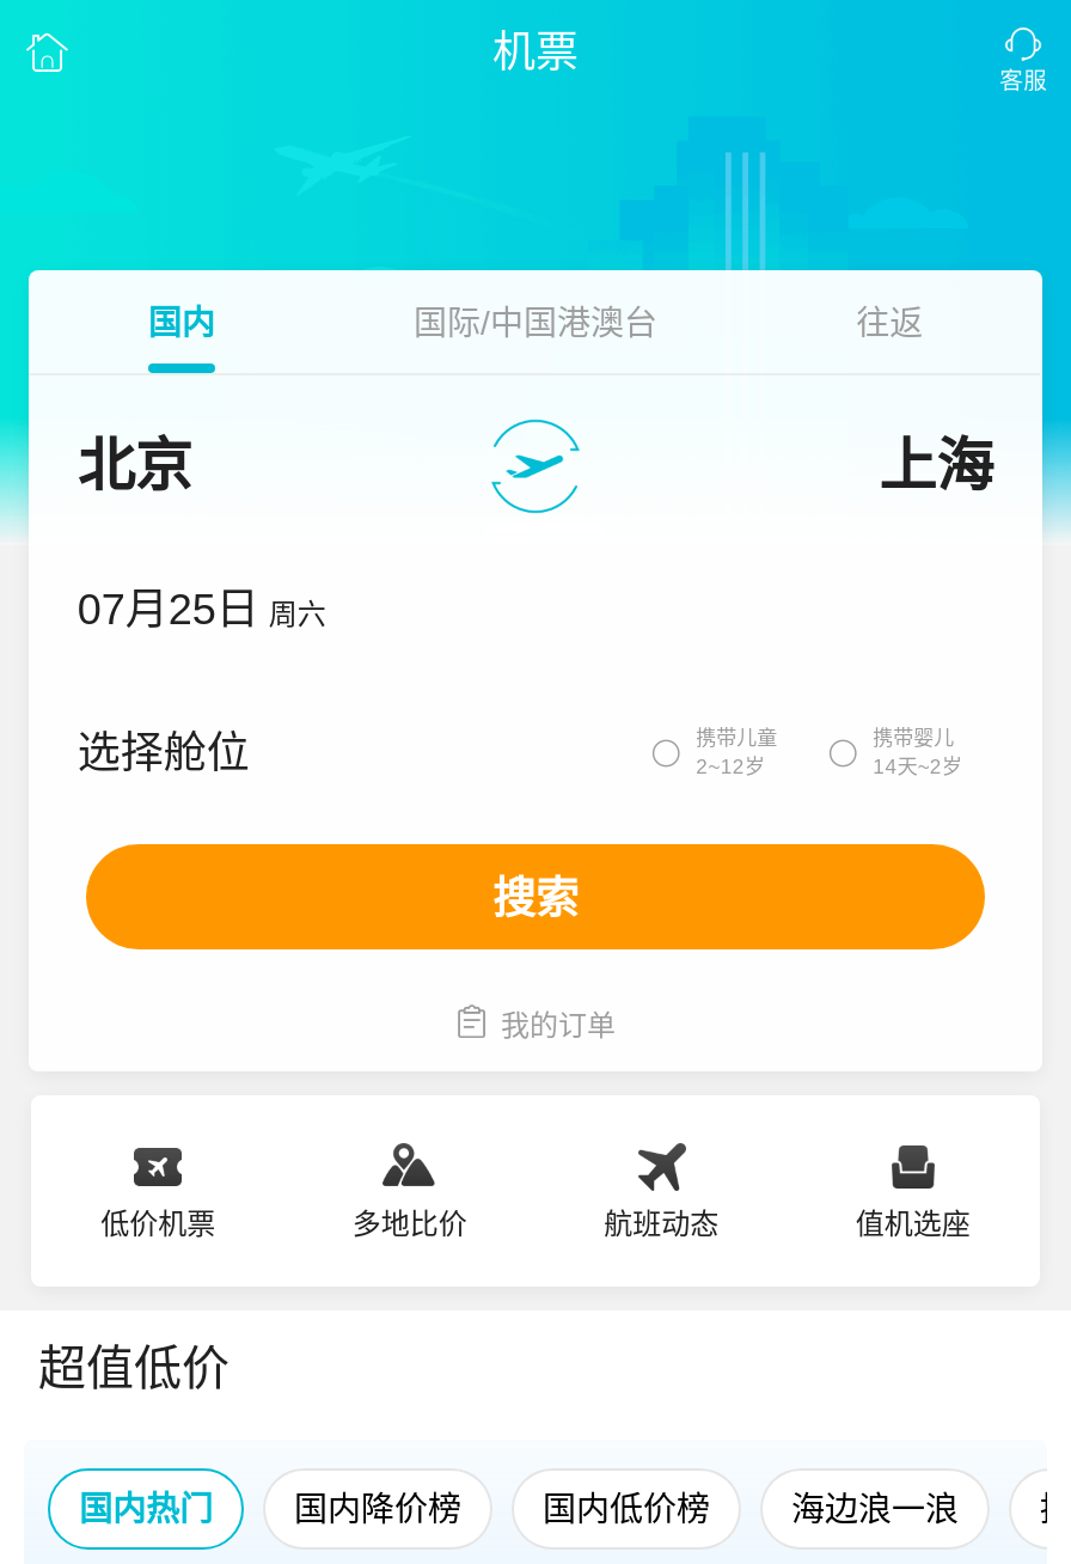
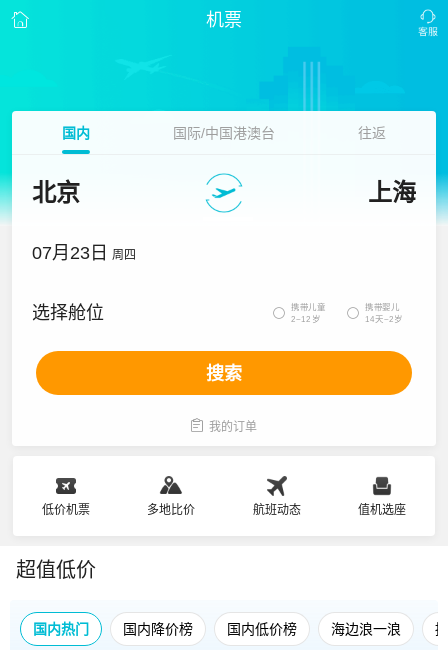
- 07月25日 周六
+ 07月23日 周四
